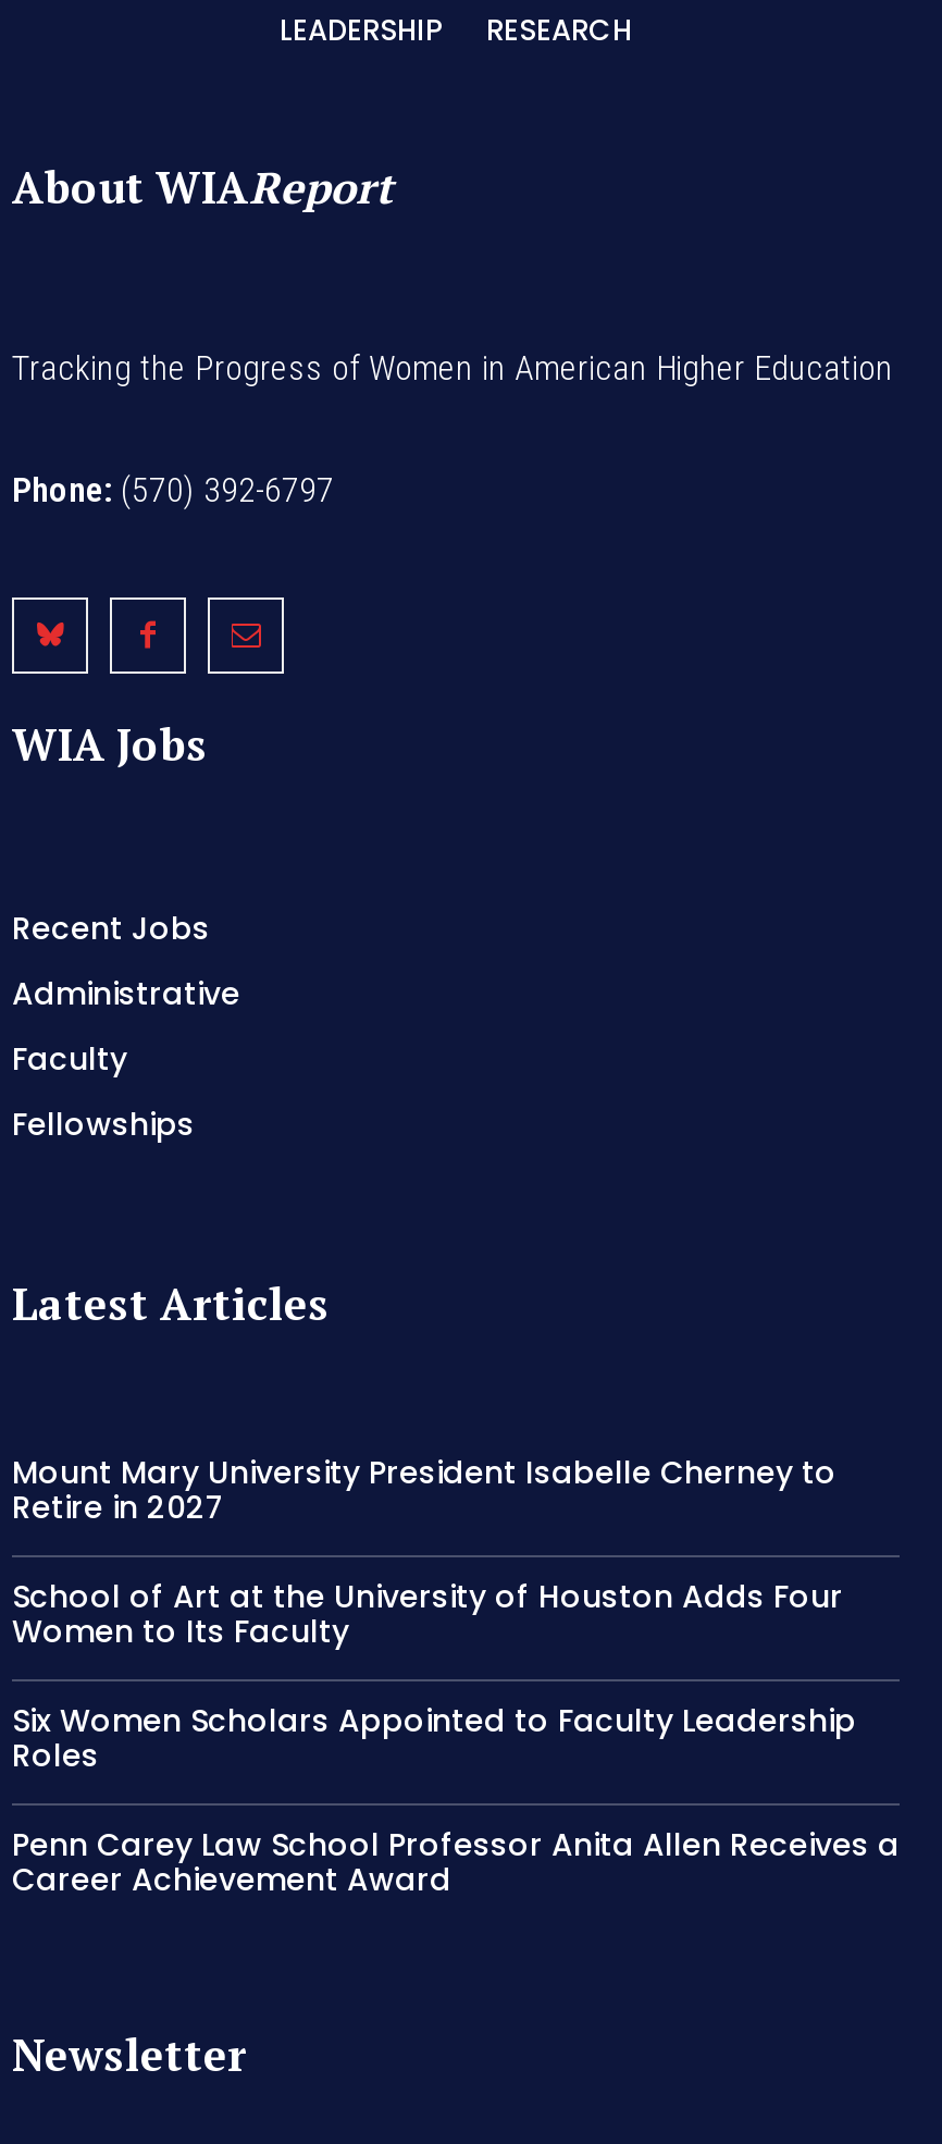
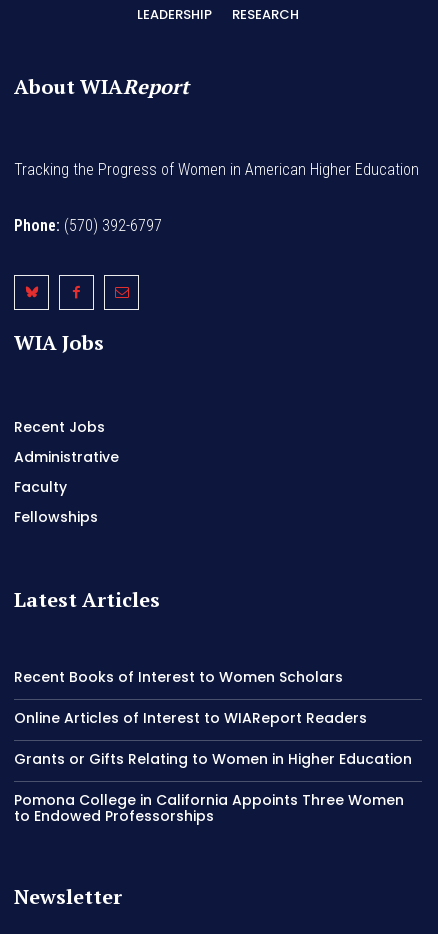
- Mount Mary University President Isabelle Cherney to
- Retire in 2027
+ Recent Books of Interest to Women Scholars

- School of Art at the University of Houston Adds Four
- Women to Its Faculty
+ Online Articles of Interest to WIAReport Readers

- Six Women Scholars Appointed to Faculty Leadership
- Roles
+ Grants or Gifts Relating to Women in Higher Education

- Penn Carey Law School Professor Anita Allen Receives a
- Career Achievement Award
+ Pomona College in California Appoints Three Women
+ to Endowed Professorships
